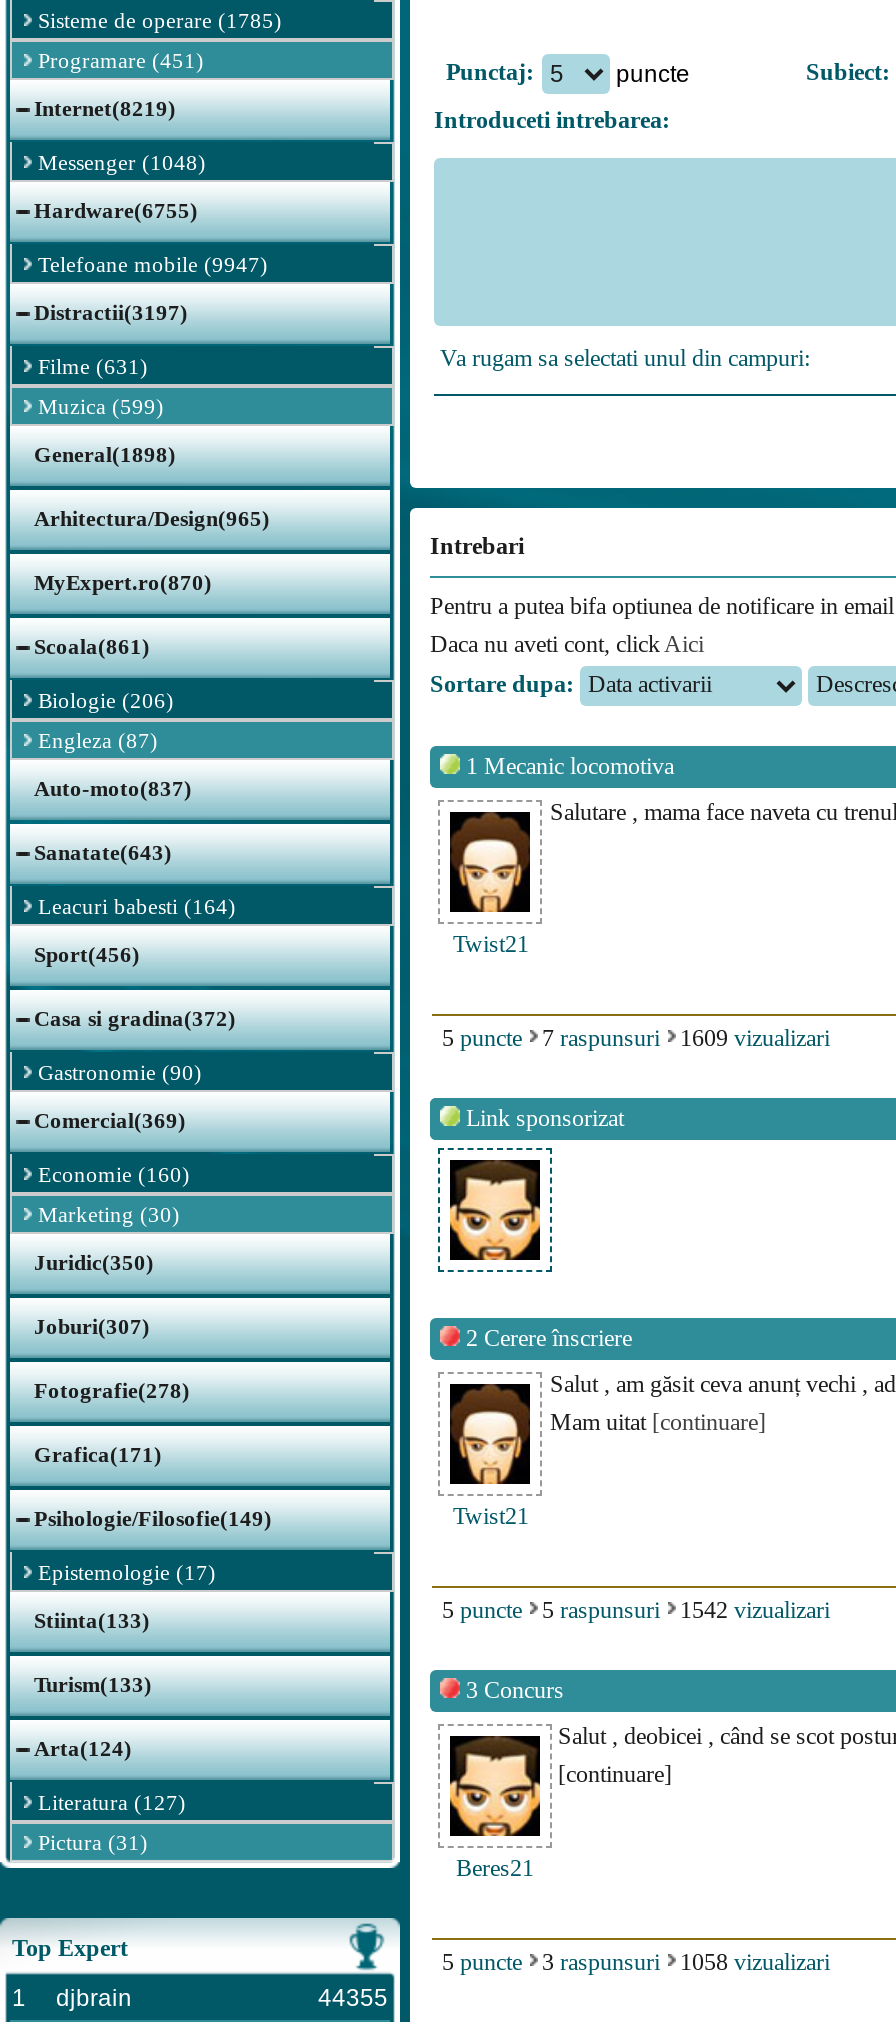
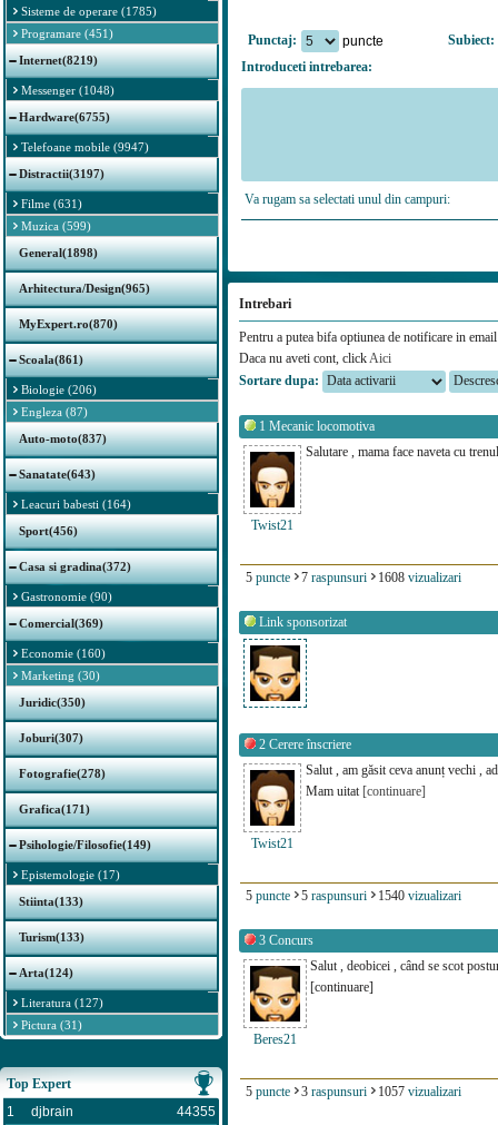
- 5 puncte 7 raspunsuri 1609 vizualizari
+ 5 puncte 7 raspunsuri 1608 vizualizari

- 5 puncte 5 raspunsuri 1542 vizualizari
+ 5 puncte 5 raspunsuri 1540 vizualizari

- 5 puncte 3 raspunsuri 1058 vizualizari
+ 5 puncte 3 raspunsuri 1057 vizualizari
